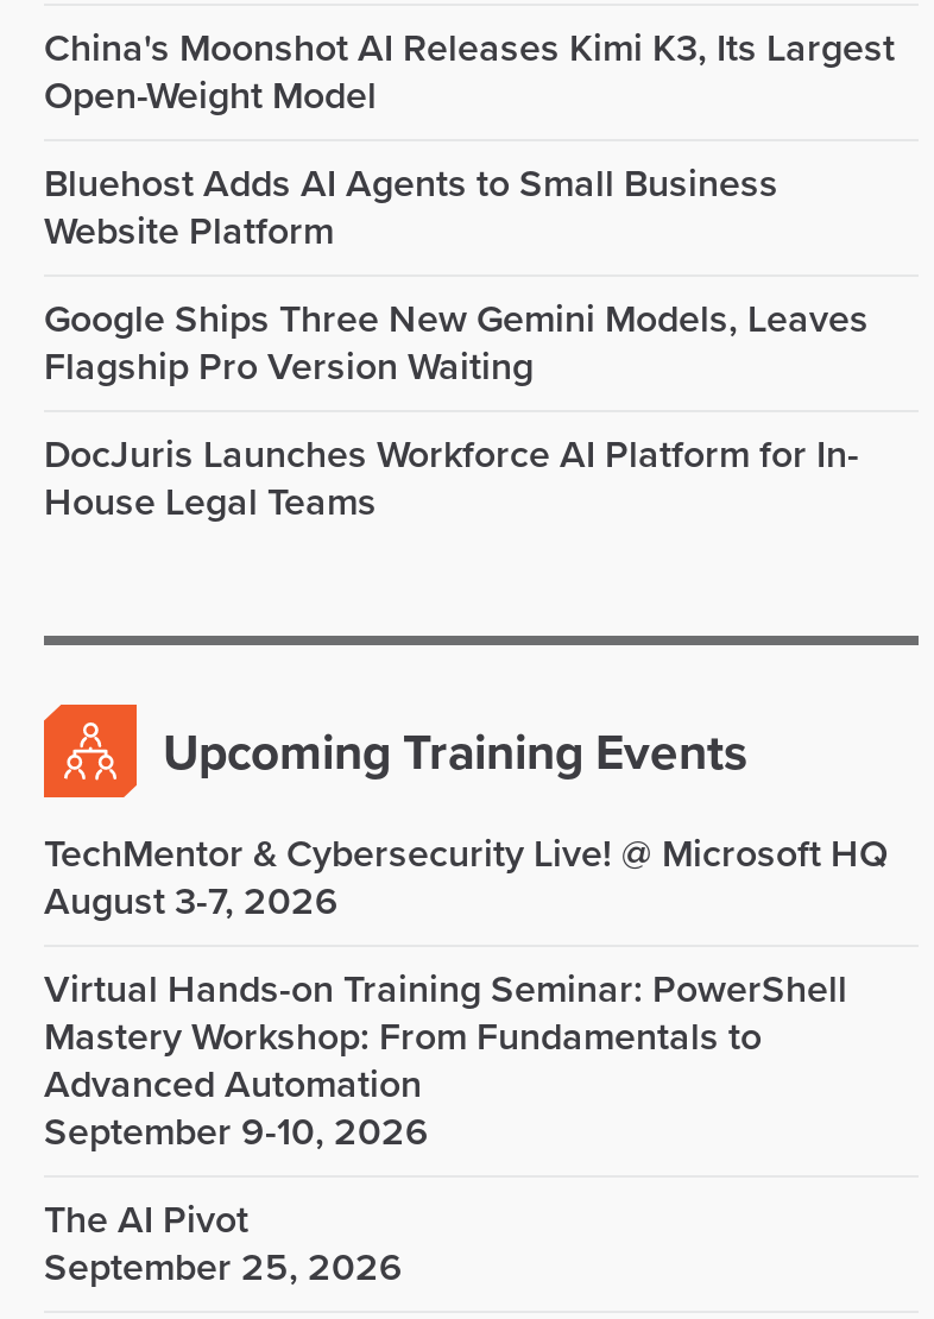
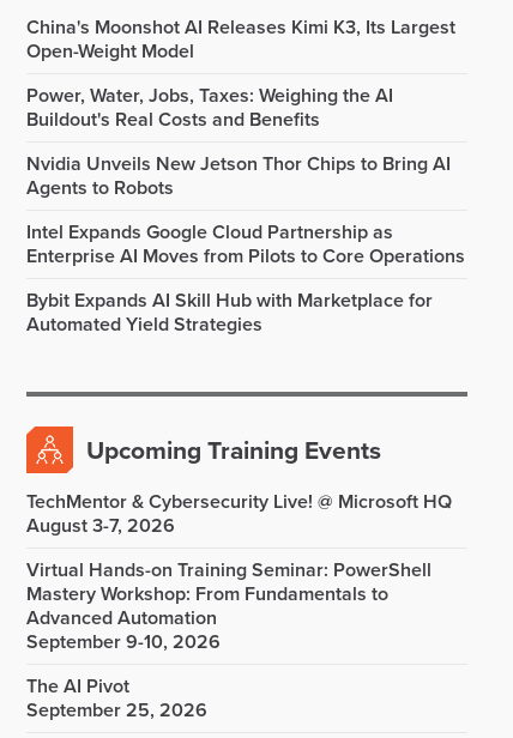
- Bluehost Adds AI Agents to Small Business
- Website Platform
- Google Ships Three New Gemini Models, Leaves
- Flagship Pro Version Waiting
- DocJuris Launches Workforce AI Platform for In-
- House Legal Teams
+ Power, Water, Jobs, Taxes: Weighing the AI
+ Buildout's Real Costs and Benefits
+ Nvidia Unveils New Jetson Thor Chips to Bring AI
+ Agents to Robots
+ Intel Expands Google Cloud Partnership as
+ Enterprise AI Moves from Pilots to Core Operations
+ Bybit Expands AI Skill Hub with Marketplace for
+ Automated Yield Strategies
